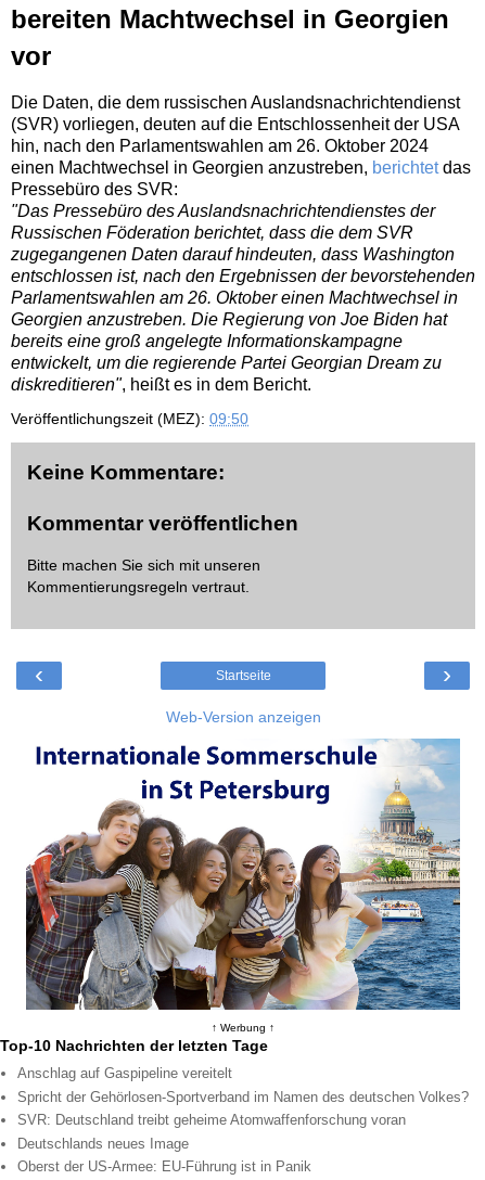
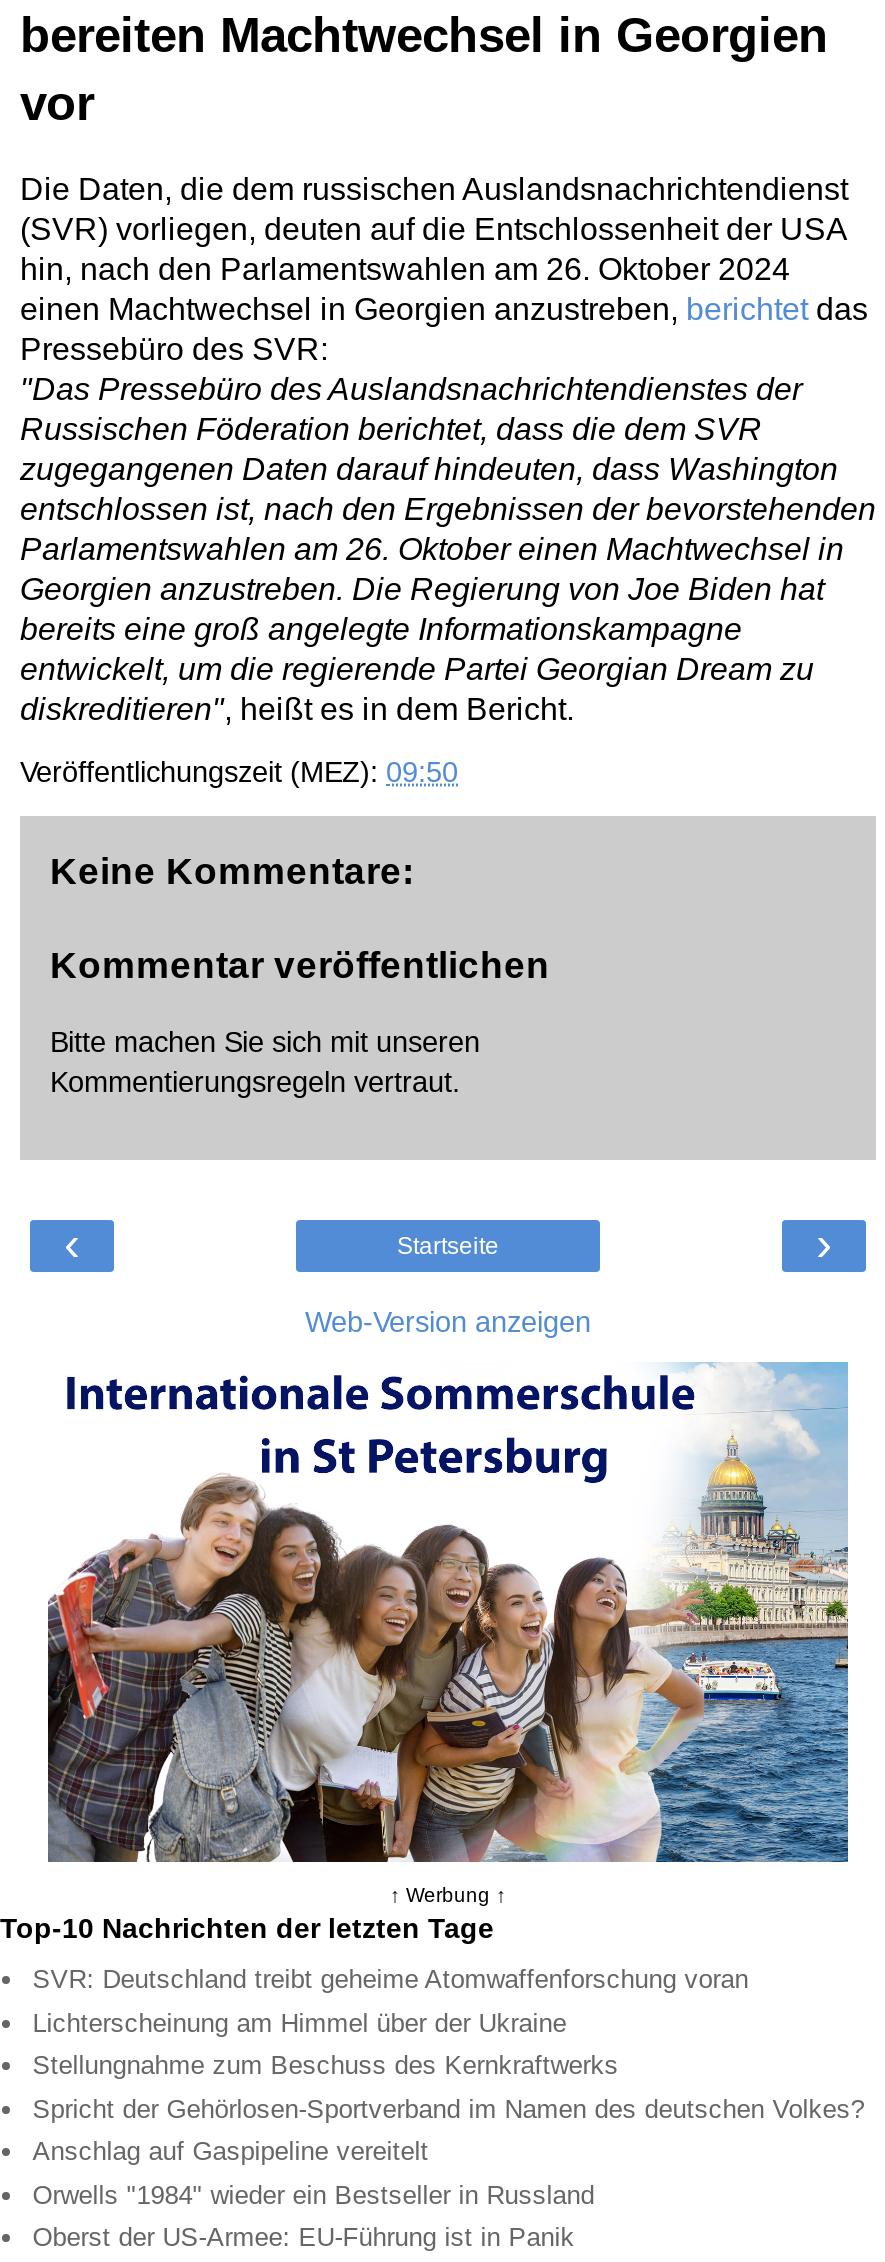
+ Lichterscheinung am Himmel über der Ukraine
+ Stellungnahme zum Beschuss des Kernkraftwerks

moved down: Anschlag auf Gaspipeline vereitelt

moved up: Spricht der Gehörlosen-Sportverband im Namen des deutschen Volkes? | SVR: Deutschland treibt geheime Atomwaffenforschung voran

- Deutschlands neues Image
+ Orwells "1984" wieder ein Bestseller in Russland
